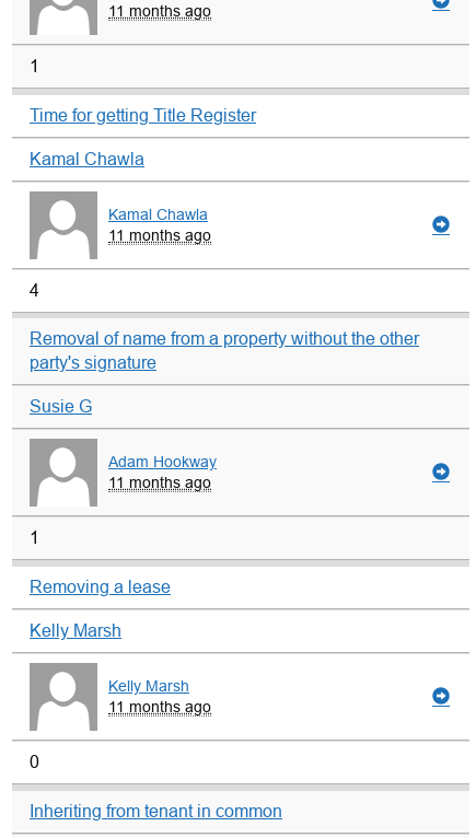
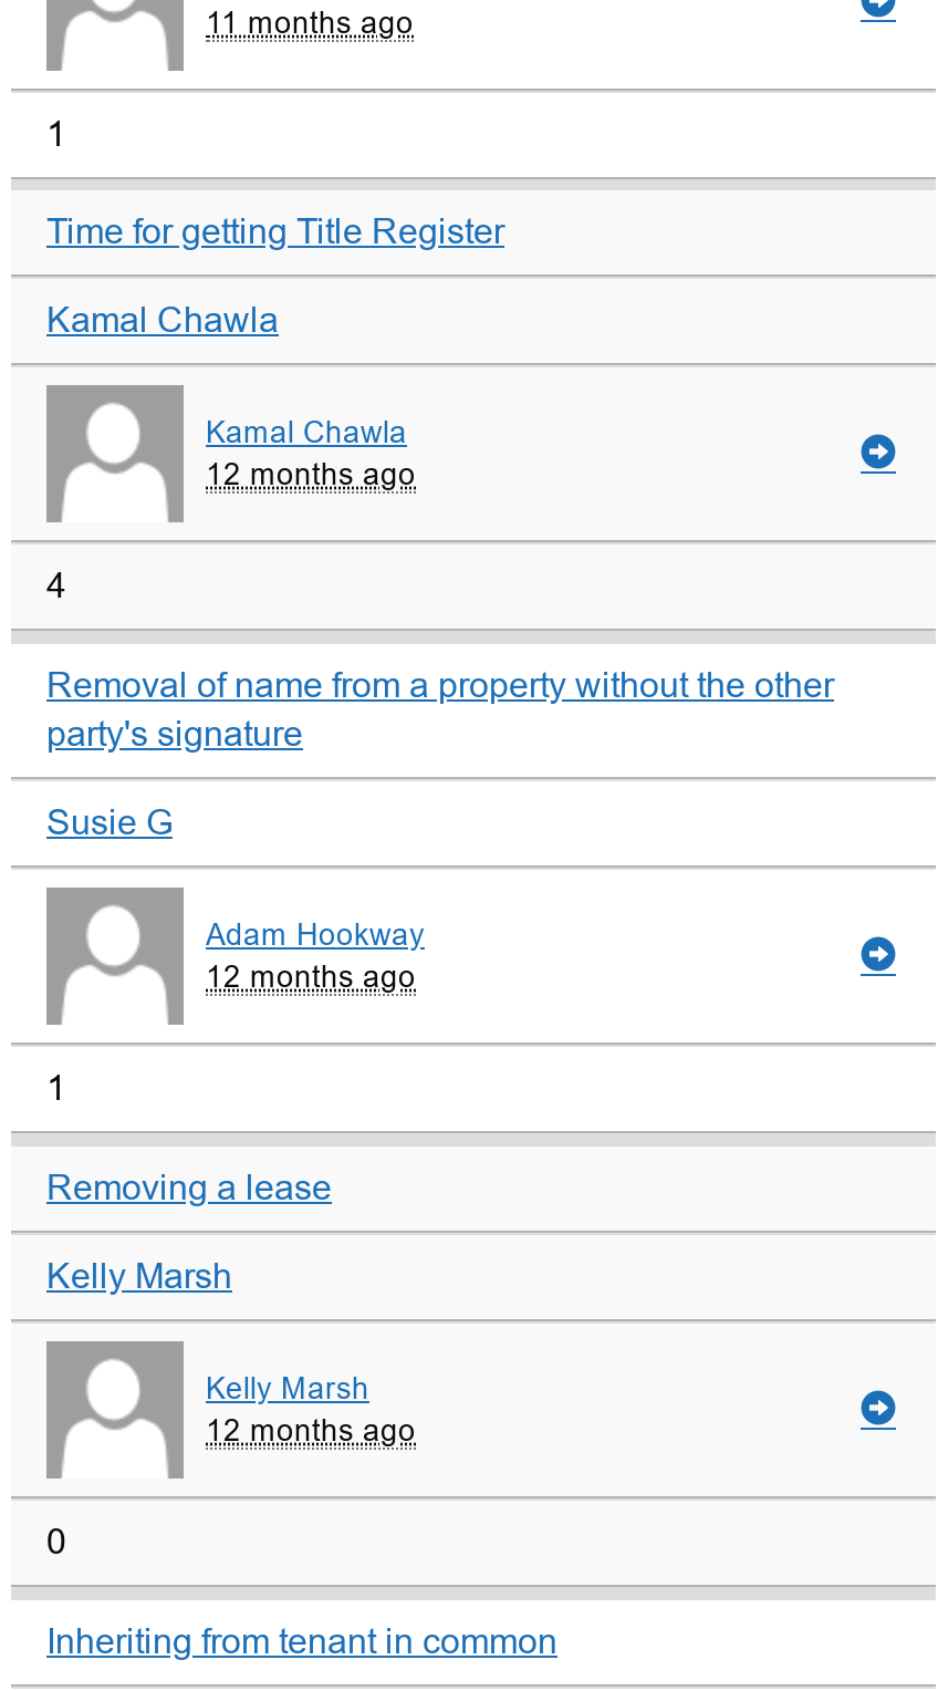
- 11 months ago
+ 12 months ago

- 11 months ago
+ 12 months ago

- 11 months ago
+ 12 months ago
